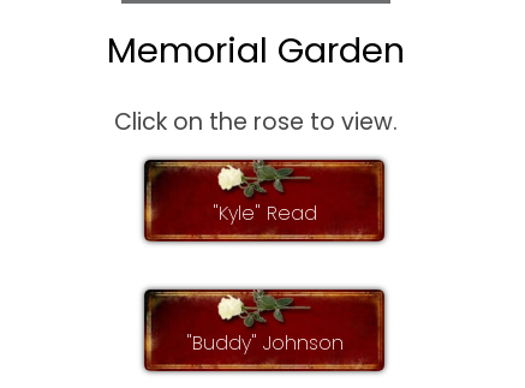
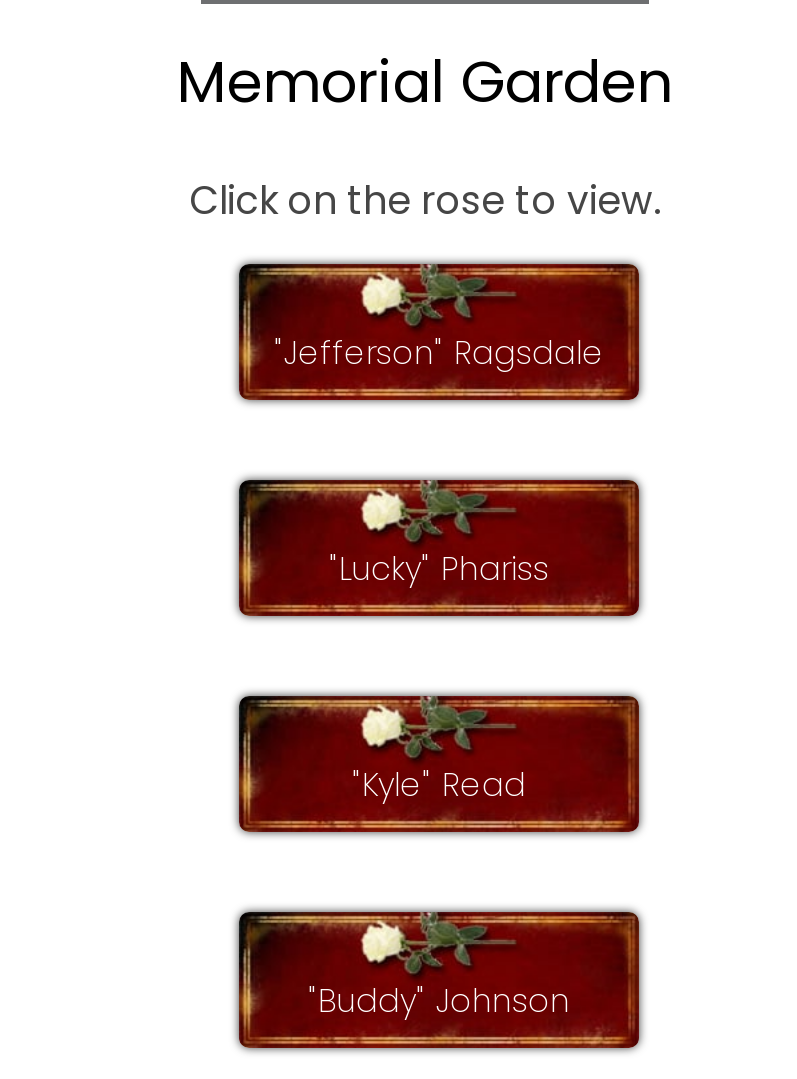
+ "Jefferson" Ragsdale

+ "Lucky" Phariss
